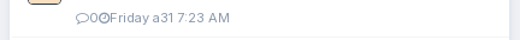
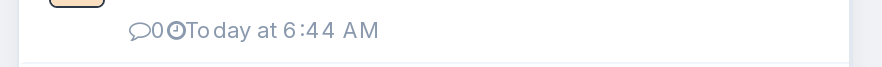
- 0 Friday a31 7:23 AM
+ 0 Today at 6:44 AM
